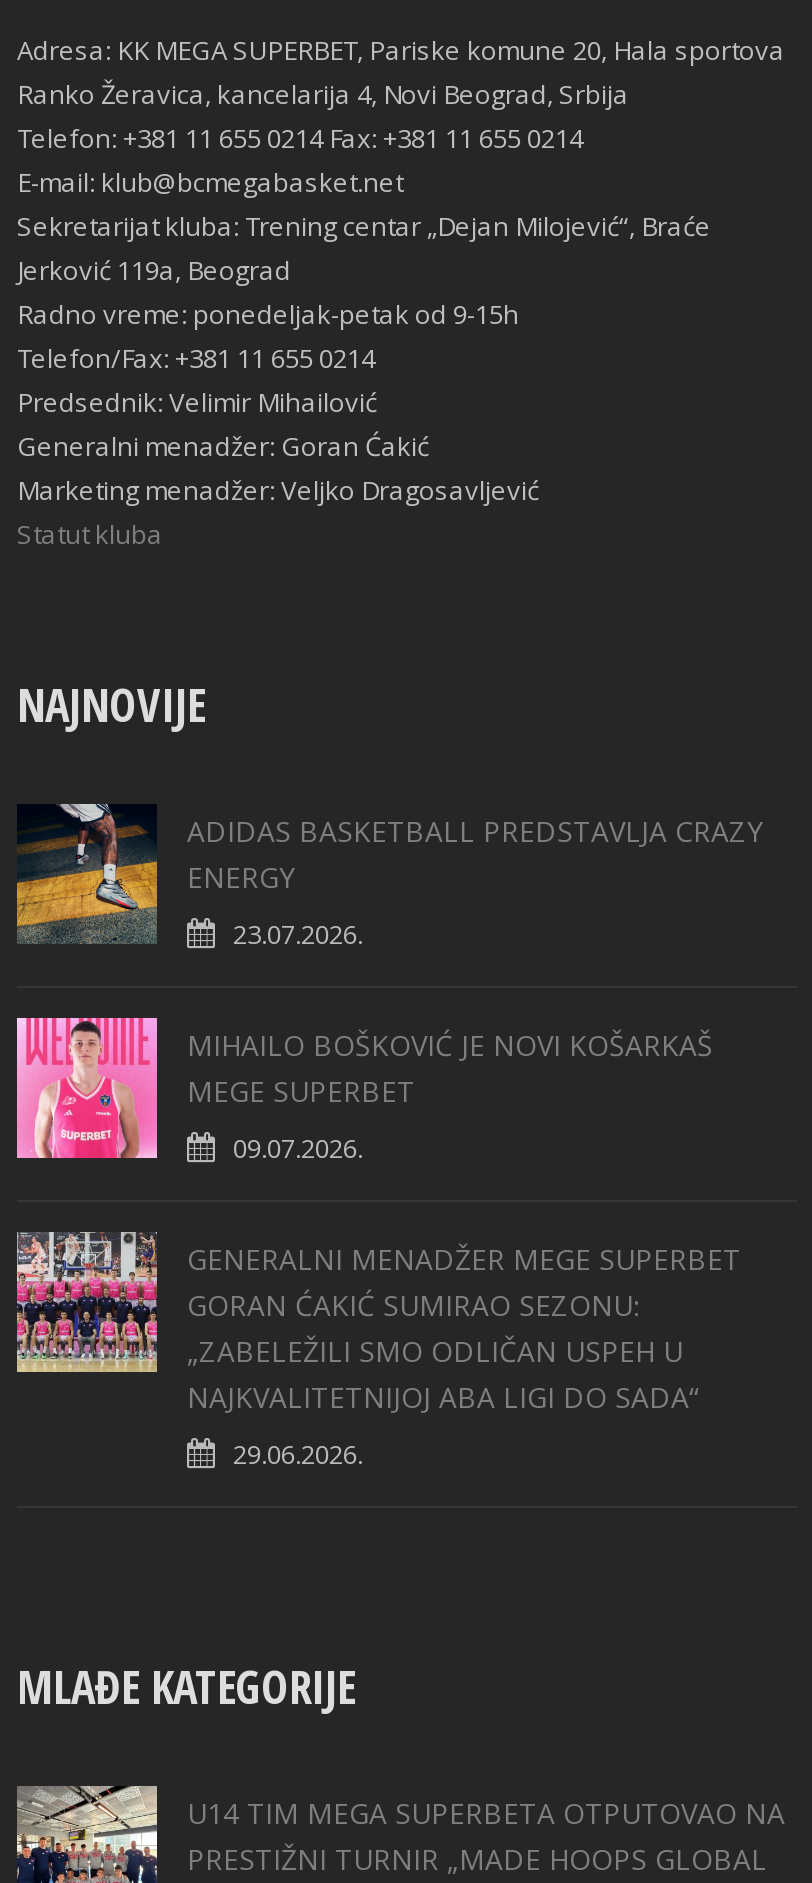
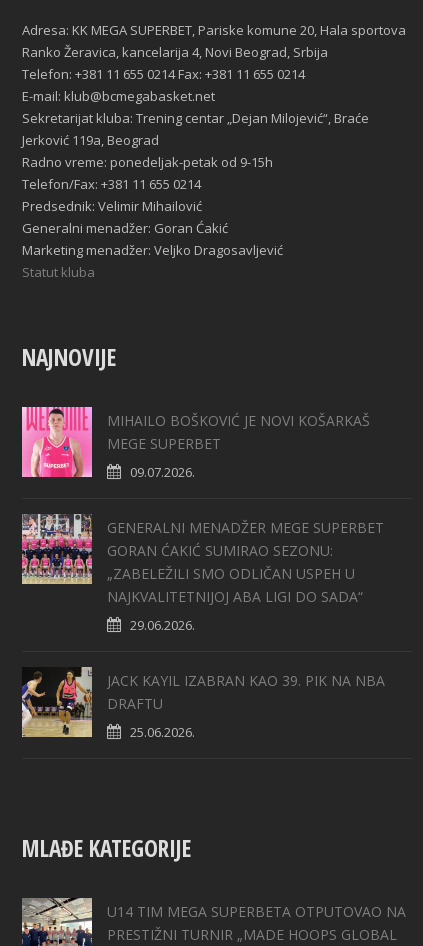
- [image]
- ADIDAS BASKETBALL PREDSTAVLJA CRAZY
- ENERGY
- 23.07.2026.

moved up: [image] | MIHAILO BOŠKOVIĆ JE NOVI KOŠARKAŠ | MEGE SUPERBET | ... | NAJKVALITETNIJOJ ABA LIGI DO SADA“ | 29.06.2026.

+ [image]
+ JACK KAYIL IZABRAN KAO 39. PIK NA NBA
+ DRAFTU
+ 25.06.2026.
